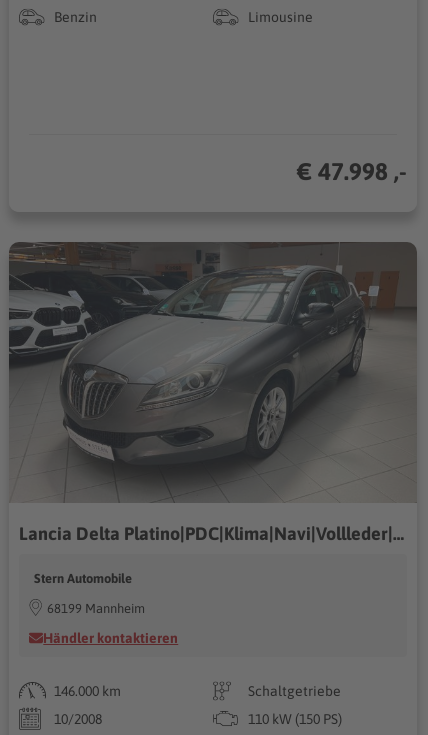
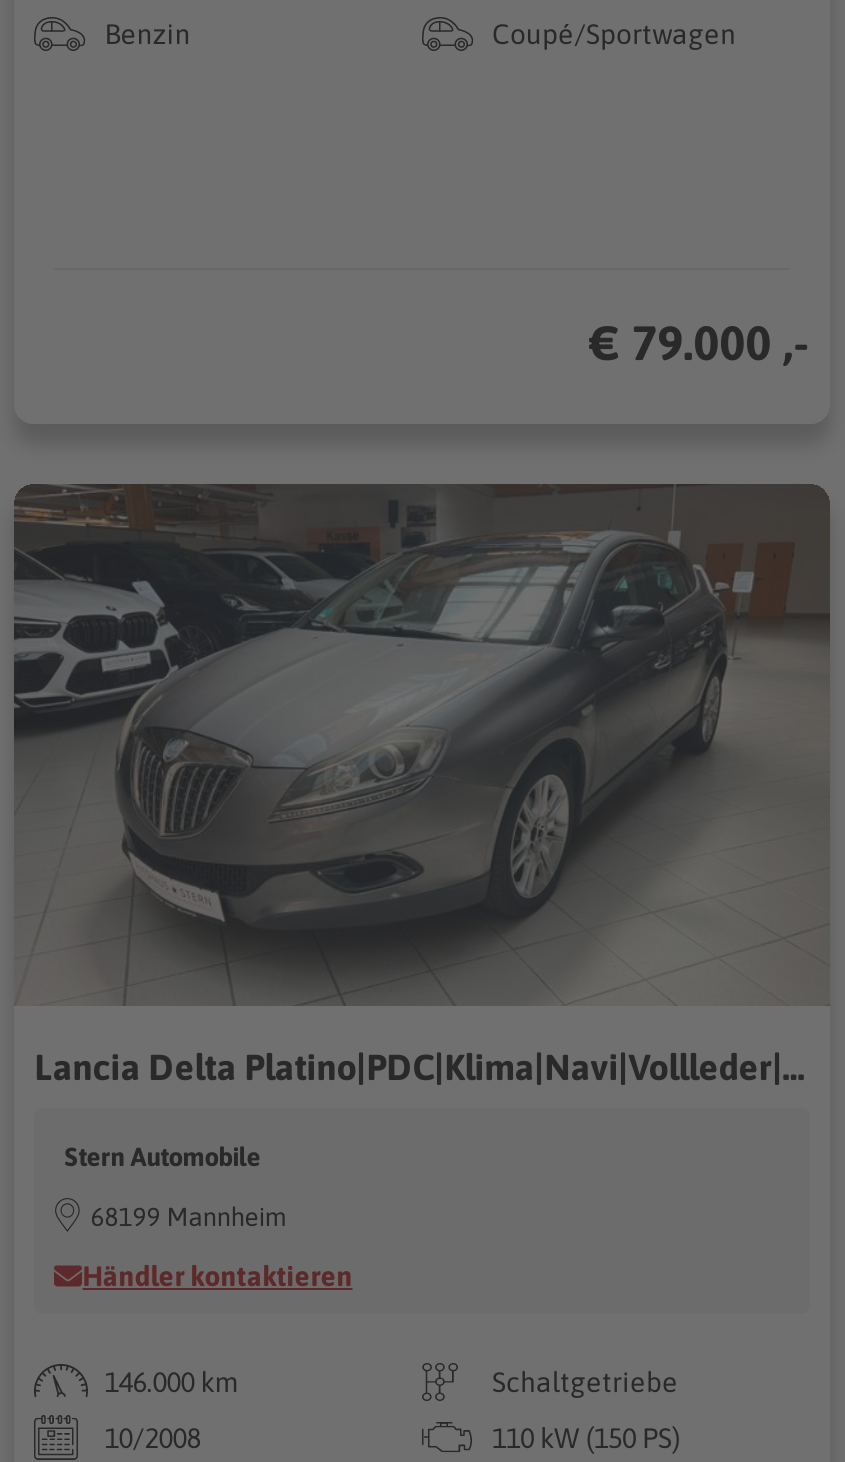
- Limousine
+ Coupé/Sportwagen

- € 47.998 ,-
+ € 79.000 ,-
